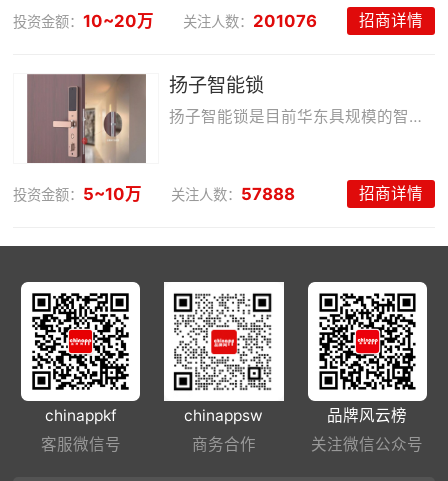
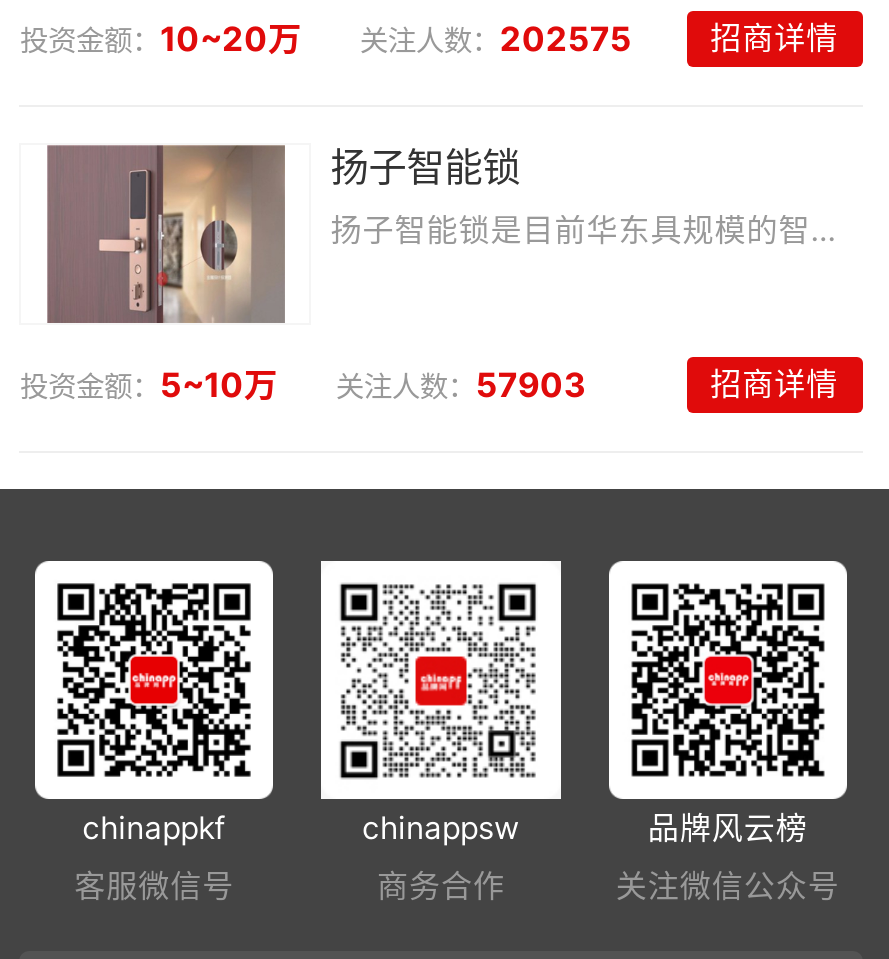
- 投资金额：10~20万 关注人数：201076
+ 投资金额：10~20万 关注人数：202575

- 投资金额：5~10万 关注人数：57888
+ 投资金额：5~10万 关注人数：57903
